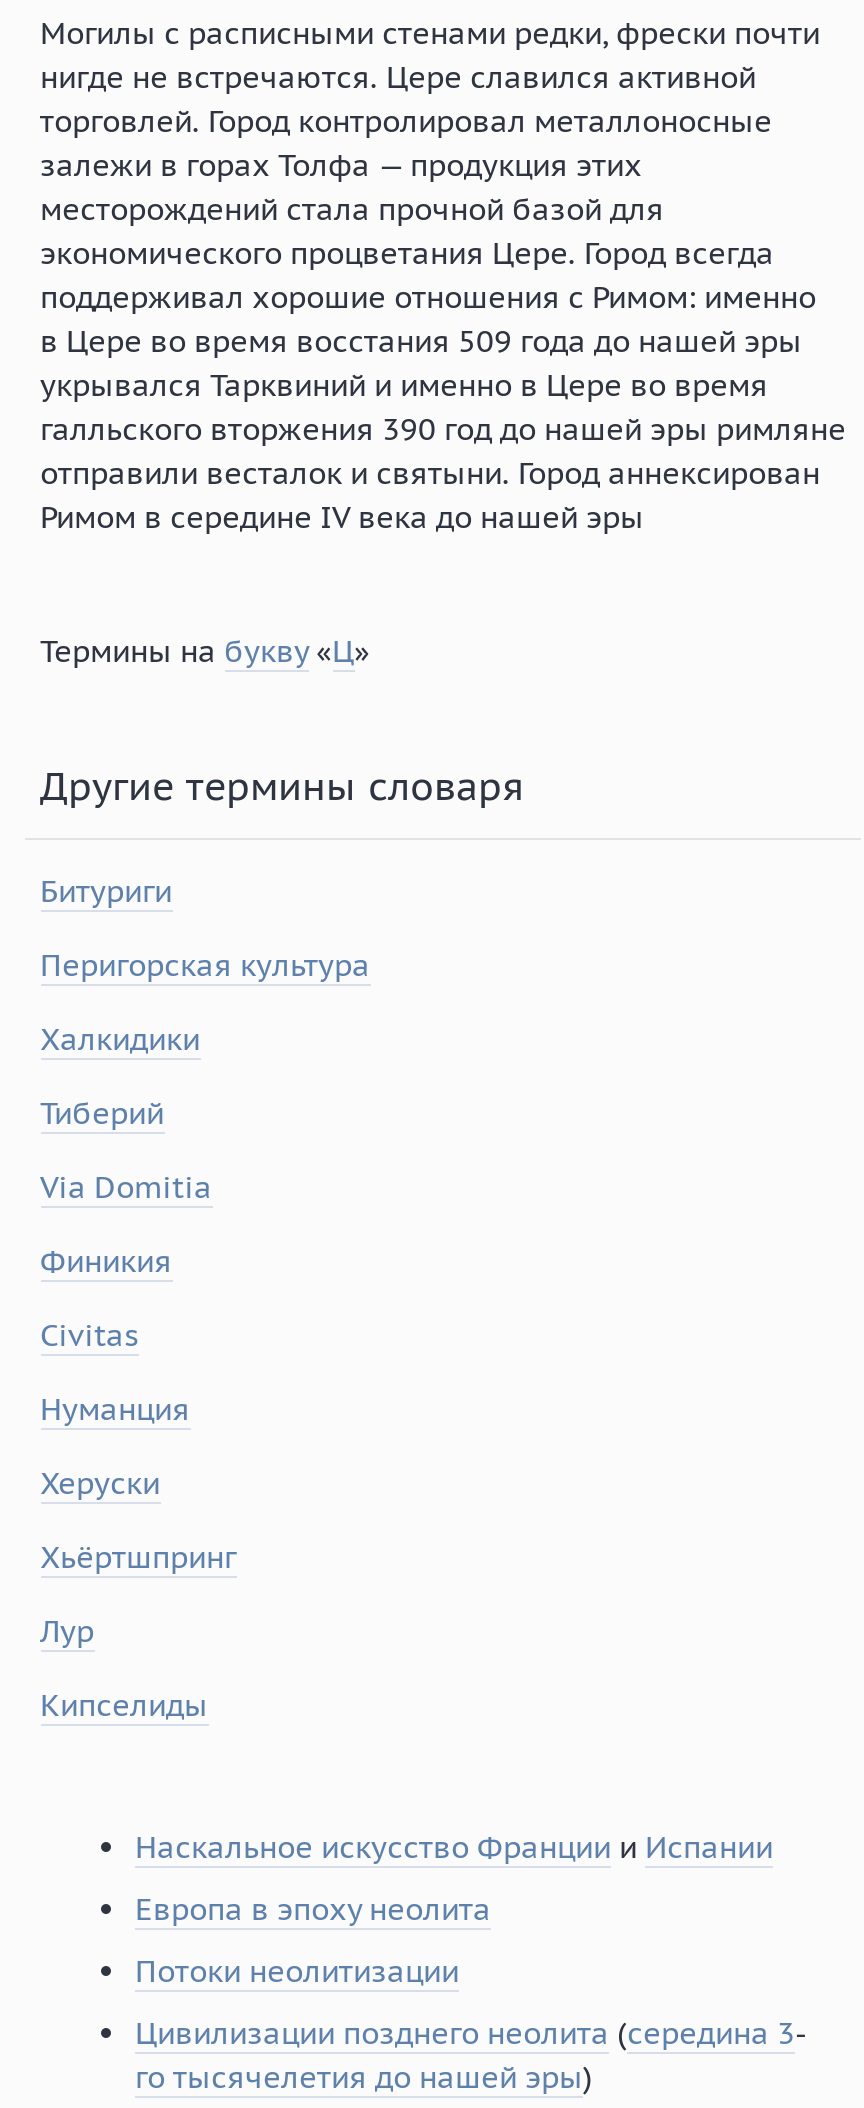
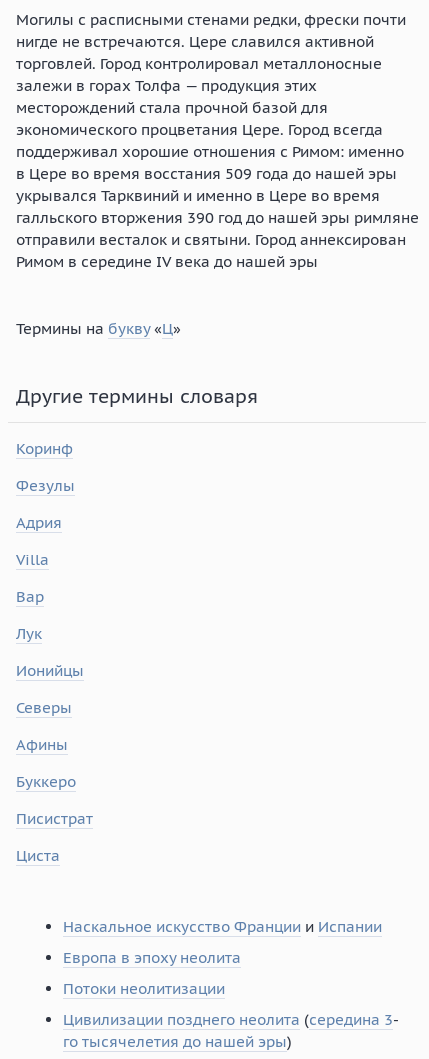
- Битуриги
+ Коринф

- Перигорская культура
+ Фезулы

- Халкидики
+ Адрия

- Тиберий
+ Villa

- Via Domitia
+ Вар

- Финикия
+ Лук

- Civitas
+ Ионийцы

- Нуманция
+ Северы

- Херуски
+ Афины

- Хьёртшпринг
+ Буккеро

- Лур
+ Писистрат

- Кипселиды
+ Циста
